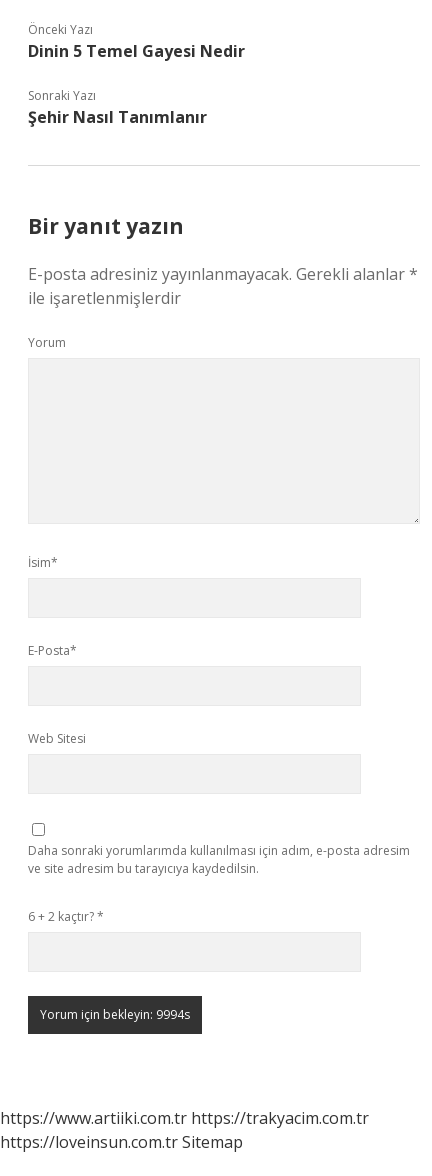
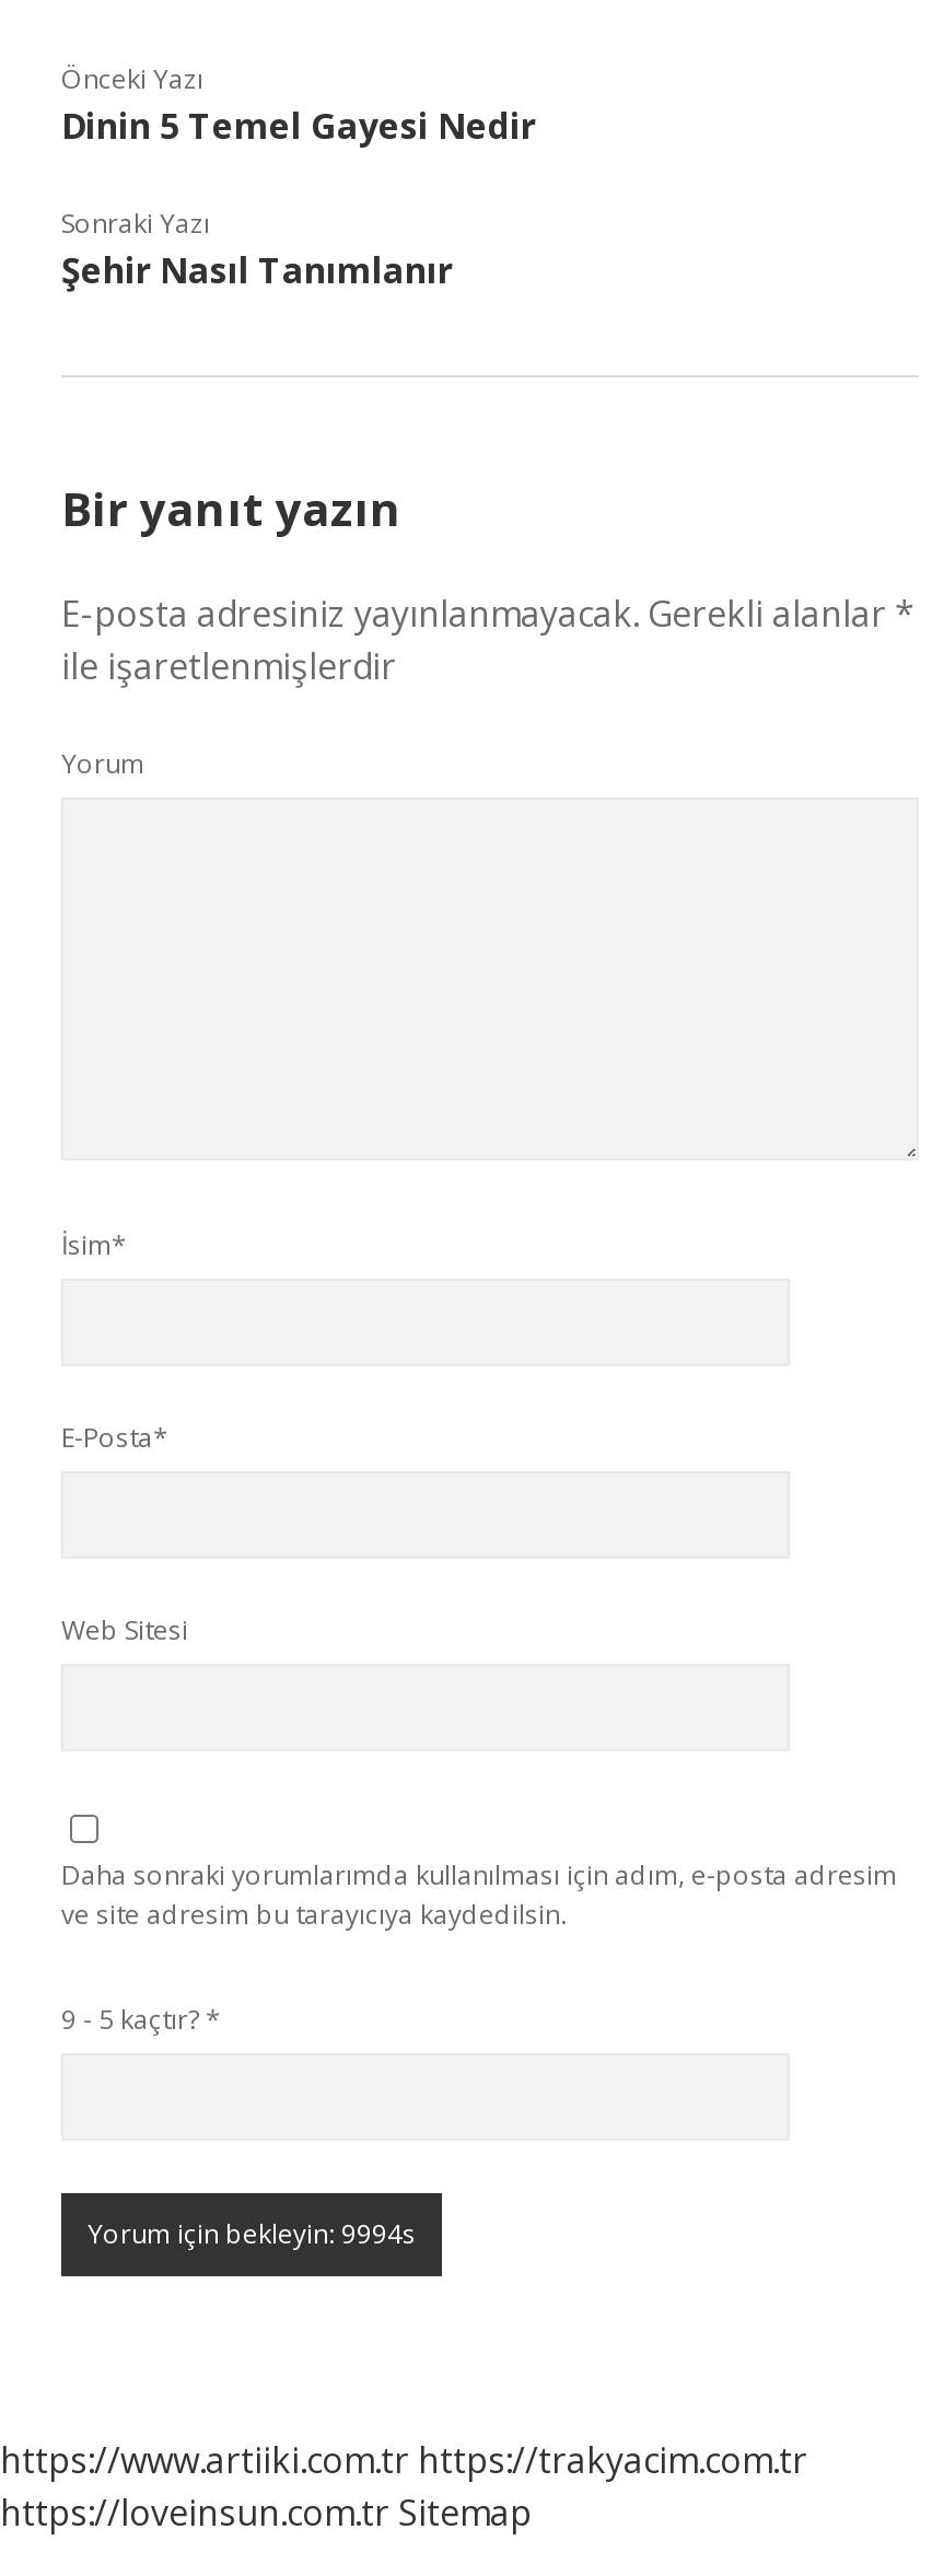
- 6 + 2 kaçtır? *
+ 9 - 5 kaçtır? *
